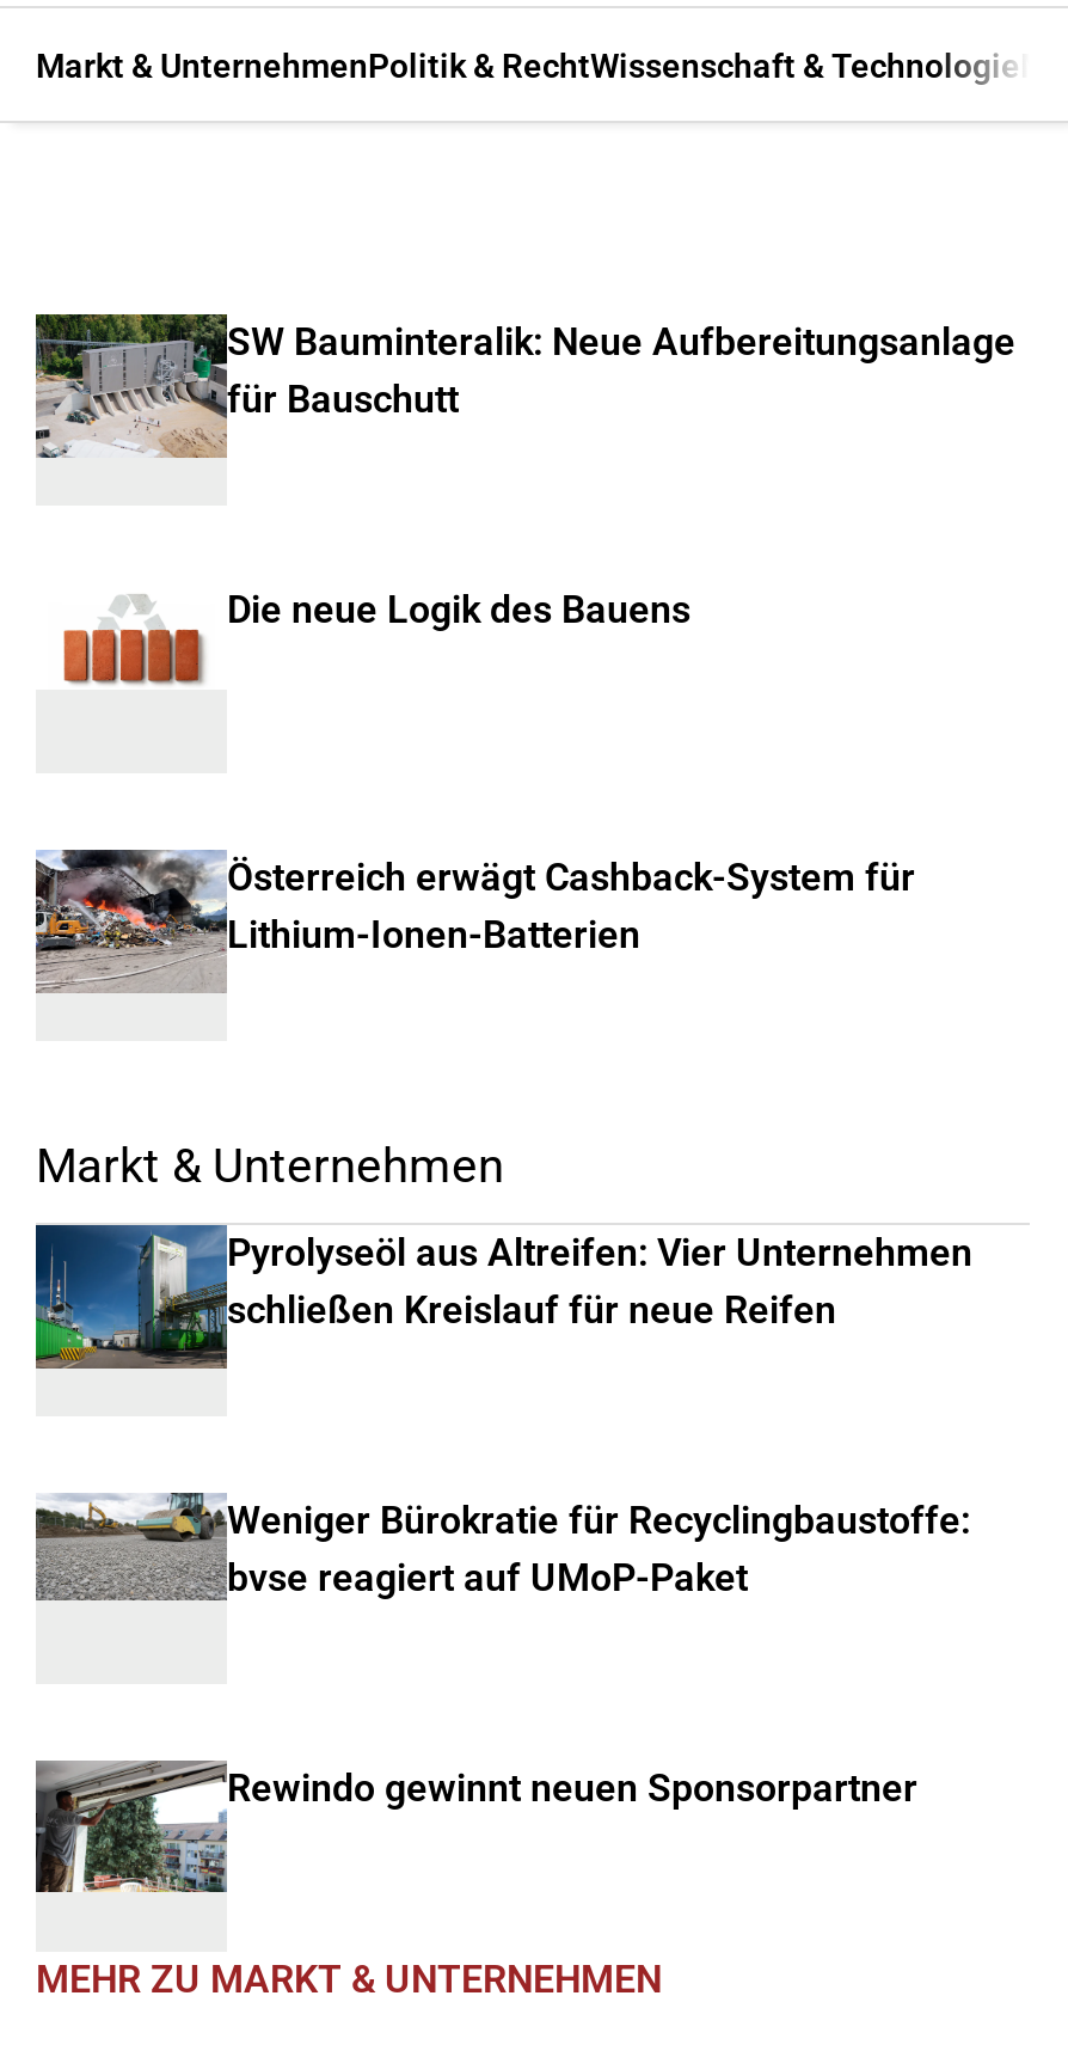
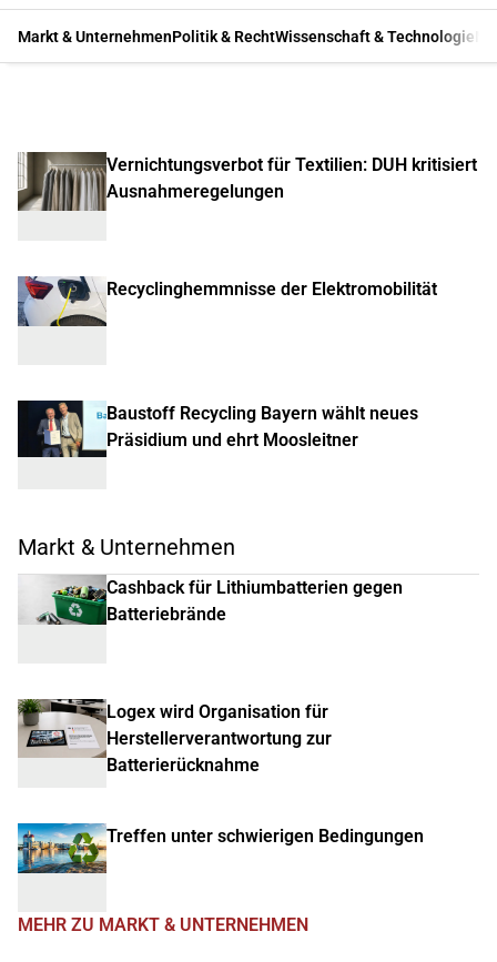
- [image]
- SW Bauminteralik: Neue Aufbereitungsanlage
- für Bauschutt
+ [image]
+ Vernichtungsverbot für Textilien: DUH kritisiert
+ Ausnahmeregelungen

- [image]
- Die neue Logik des Bauens
+ [image]
+ Recyclinghemmnisse der Elektromobilität

- [image]
- Österreich erwägt Cashback-System für
- Lithium-Ionen-Batterien
+ [image]
+ Baustoff Recycling Bayern wählt neues
+ Präsidium und ehrt Moosleitner

- [image]
- Pyrolyseöl aus Altreifen: Vier Unternehmen
- schließen Kreislauf für neue Reifen
+ [image]
+ Cashback für Lithiumbatterien gegen
+ Batteriebrände

- [image]
- Weniger Bürokratie für Recyclingbaustoffe:
- bvse reagiert auf UMoP-Paket
+ [image]
+ Logex wird Organisation für
+ Herstellerverantwortung zur
+ Batterierücknahme

- [image]
- Rewindo gewinnt neuen Sponsorpartner
+ [image]
+ Treffen unter schwierigen Bedingungen
